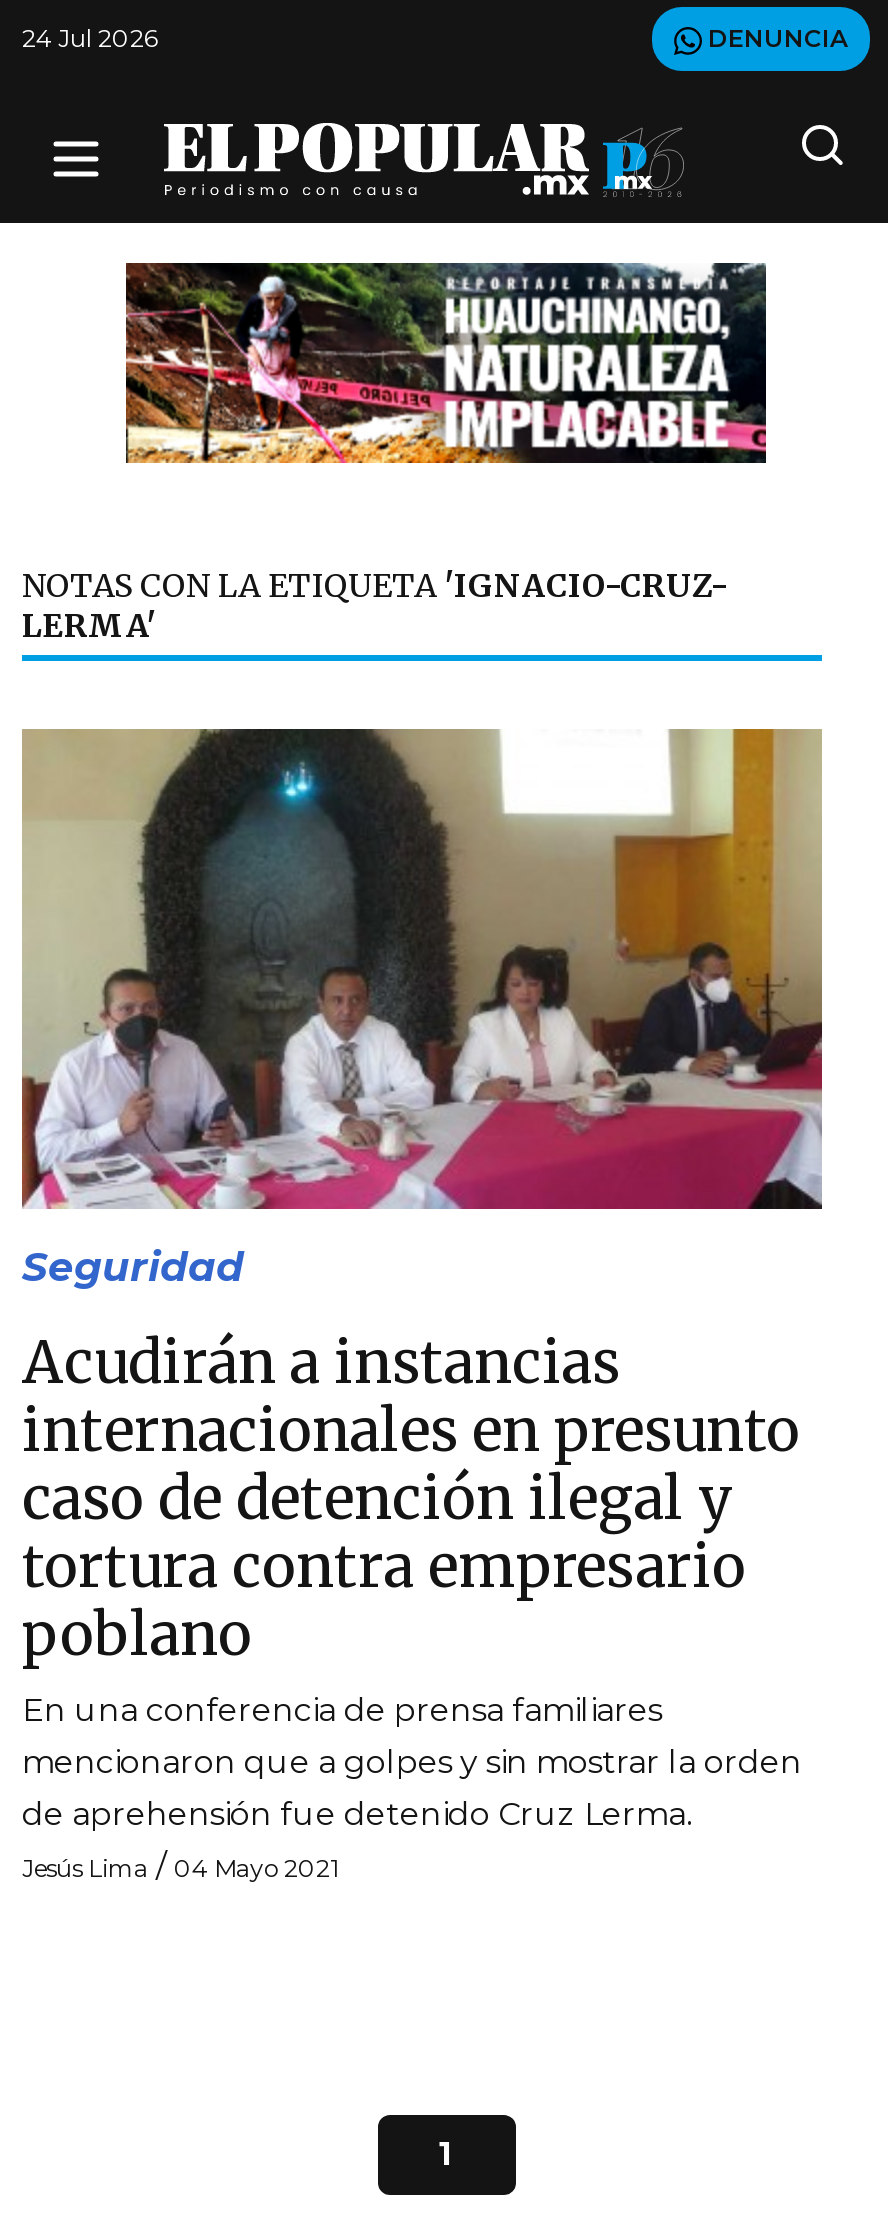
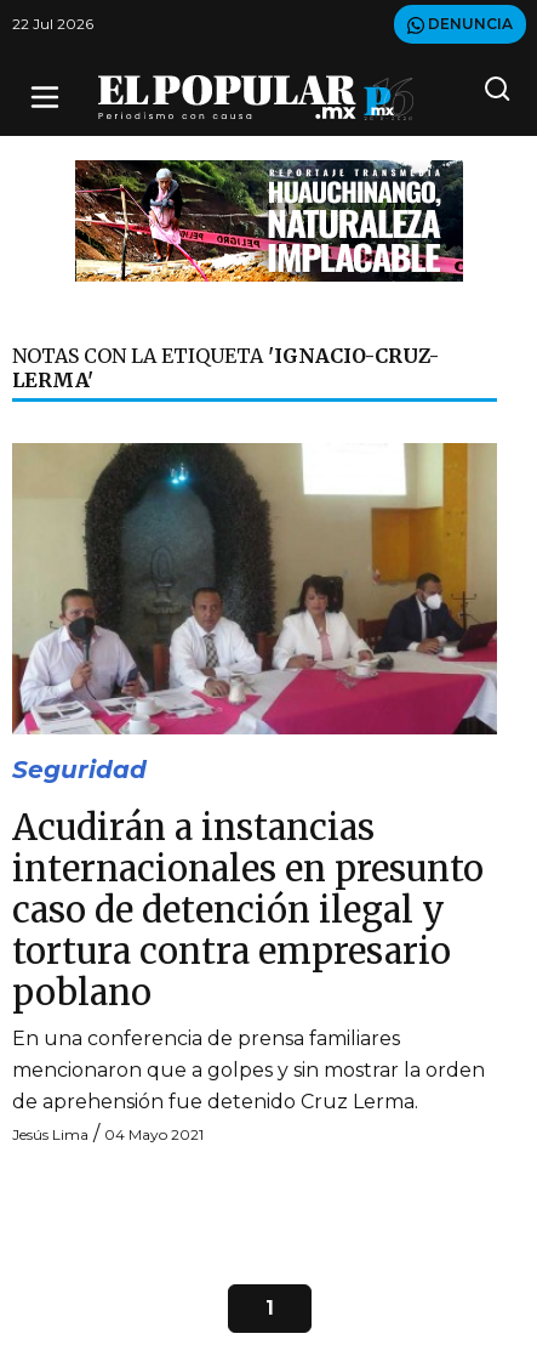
- 24 Jul 2026
+ 22 Jul 2026
